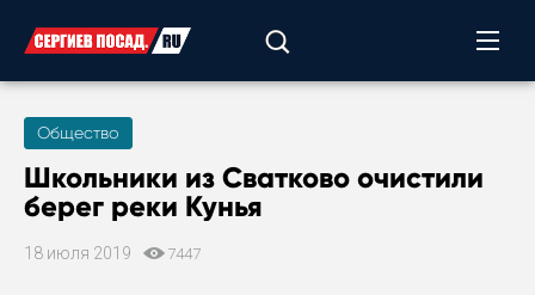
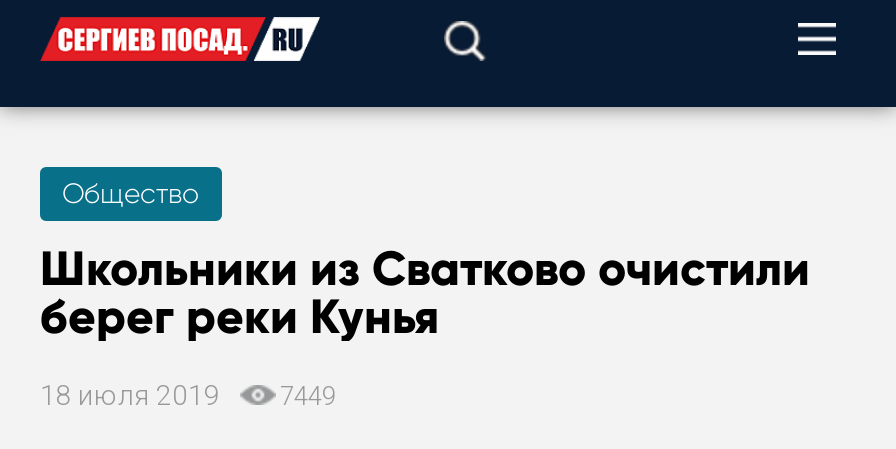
- 18 июля 2019 7447
+ 18 июля 2019 7449
